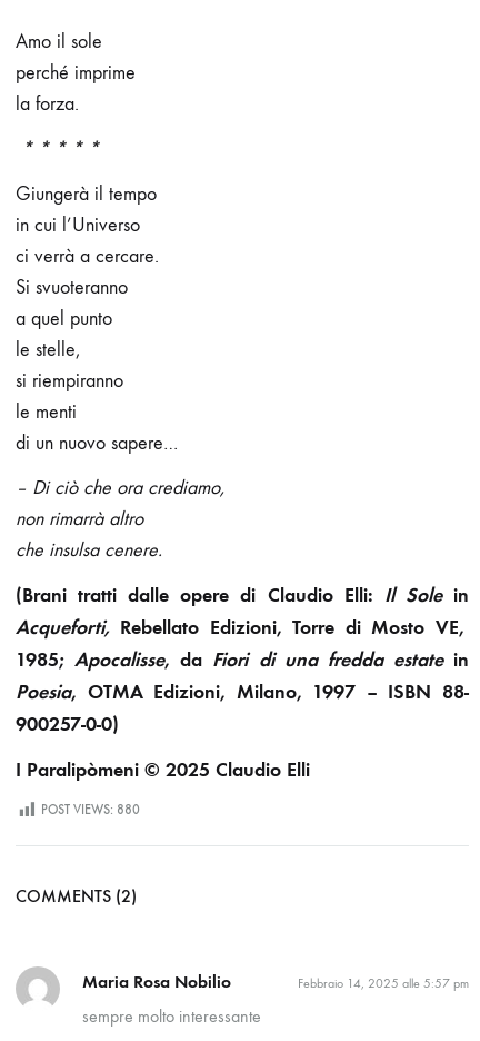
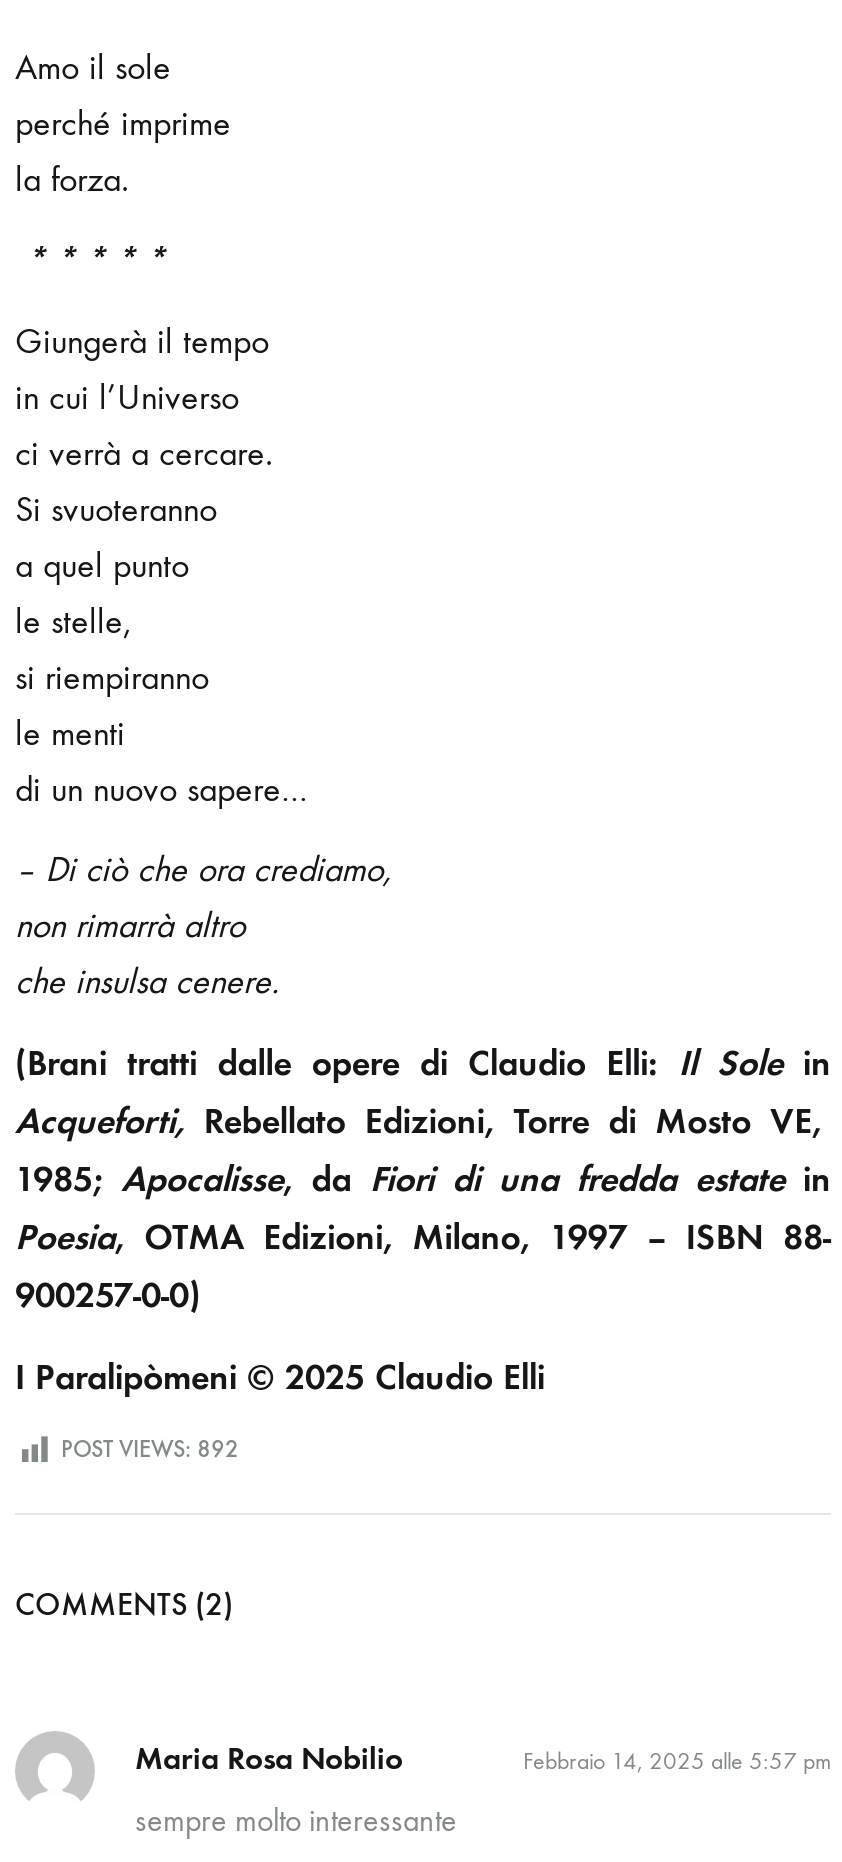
- POST VIEWS: 880
+ POST VIEWS: 892
